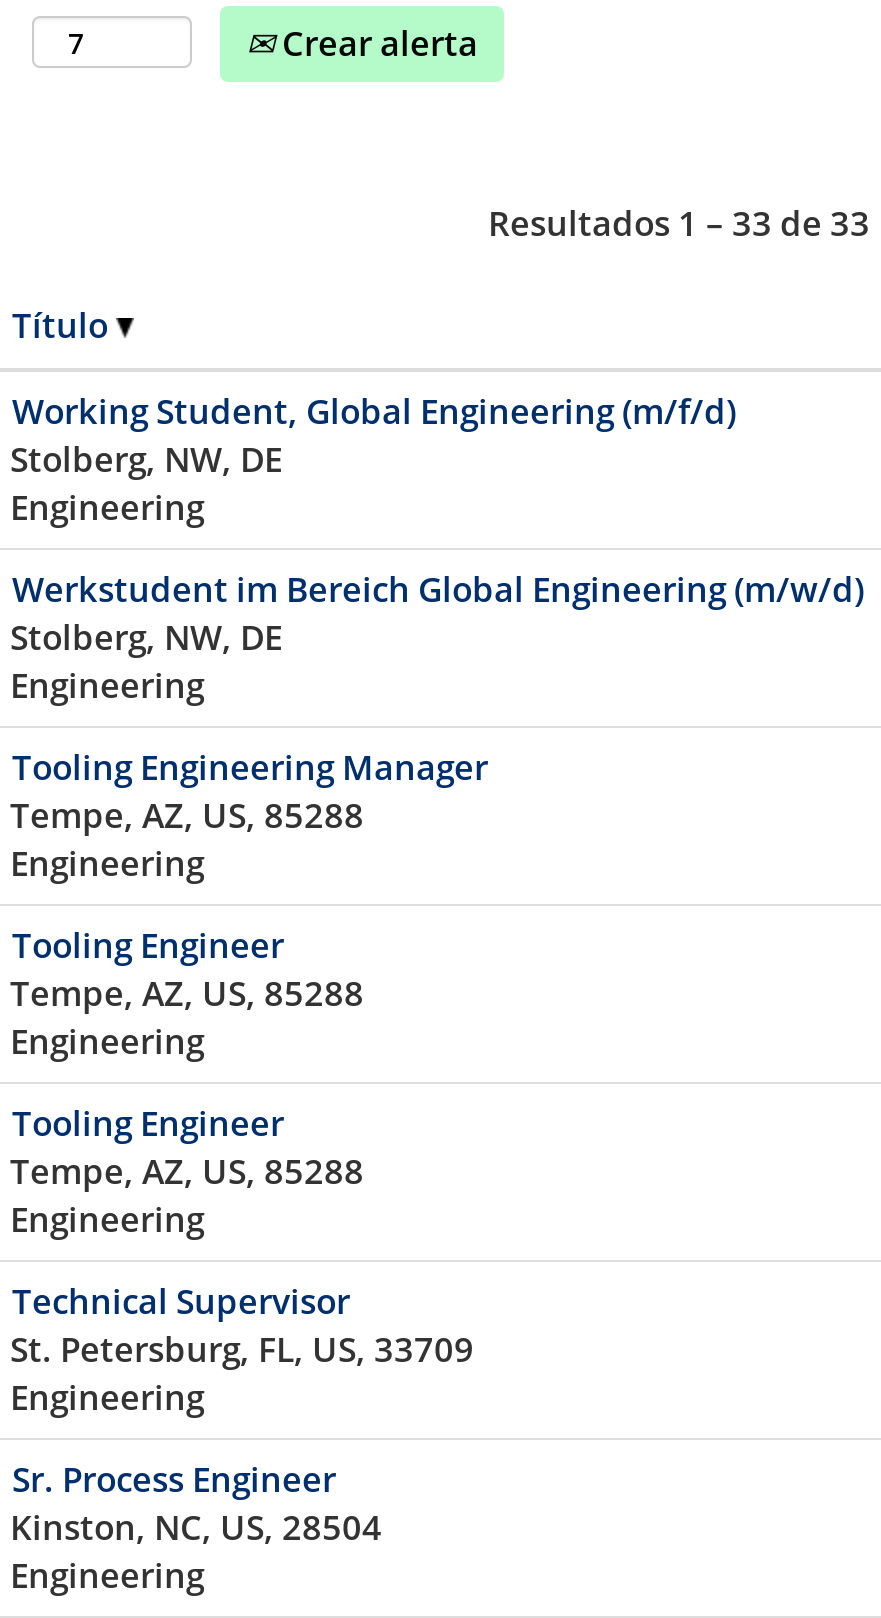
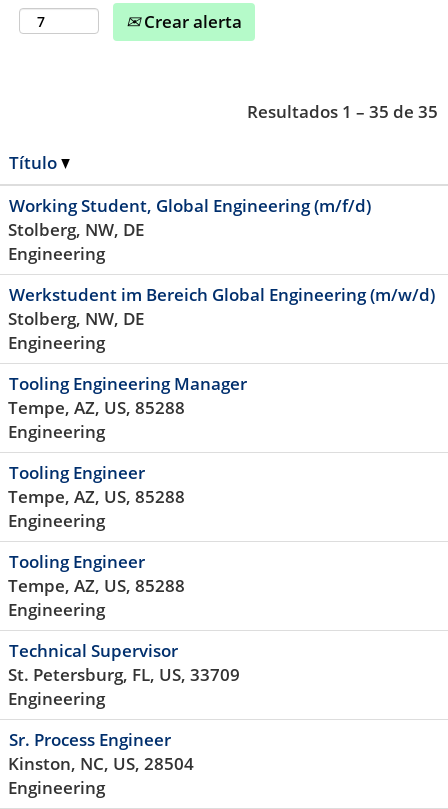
- Resultados 1 – 33 de 33
+ Resultados 1 – 35 de 35
